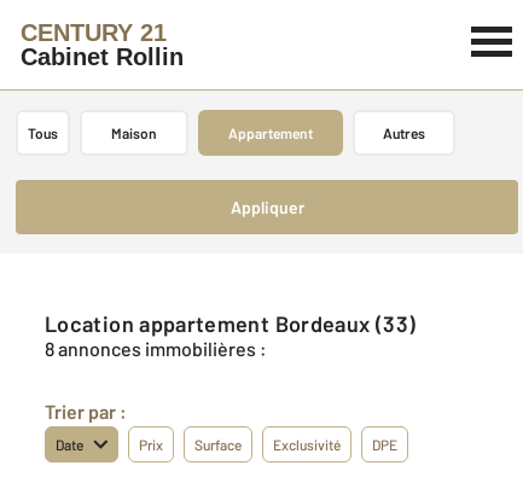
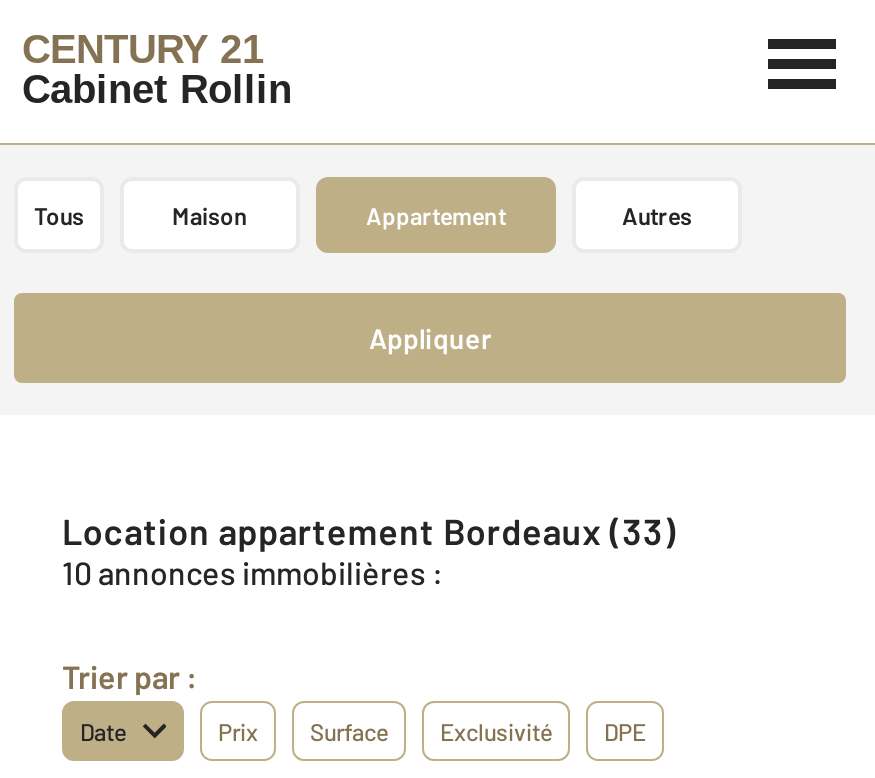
- 8 annonces immobilières :
+ 10 annonces immobilières :
